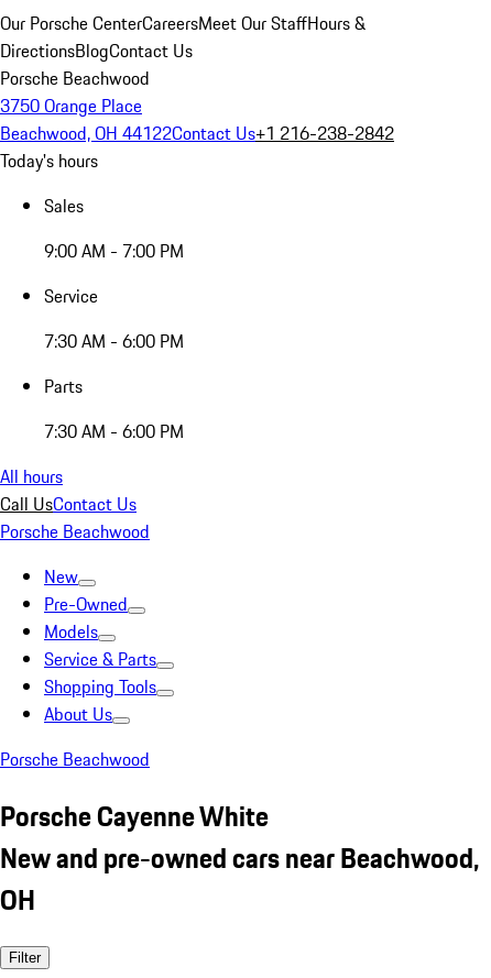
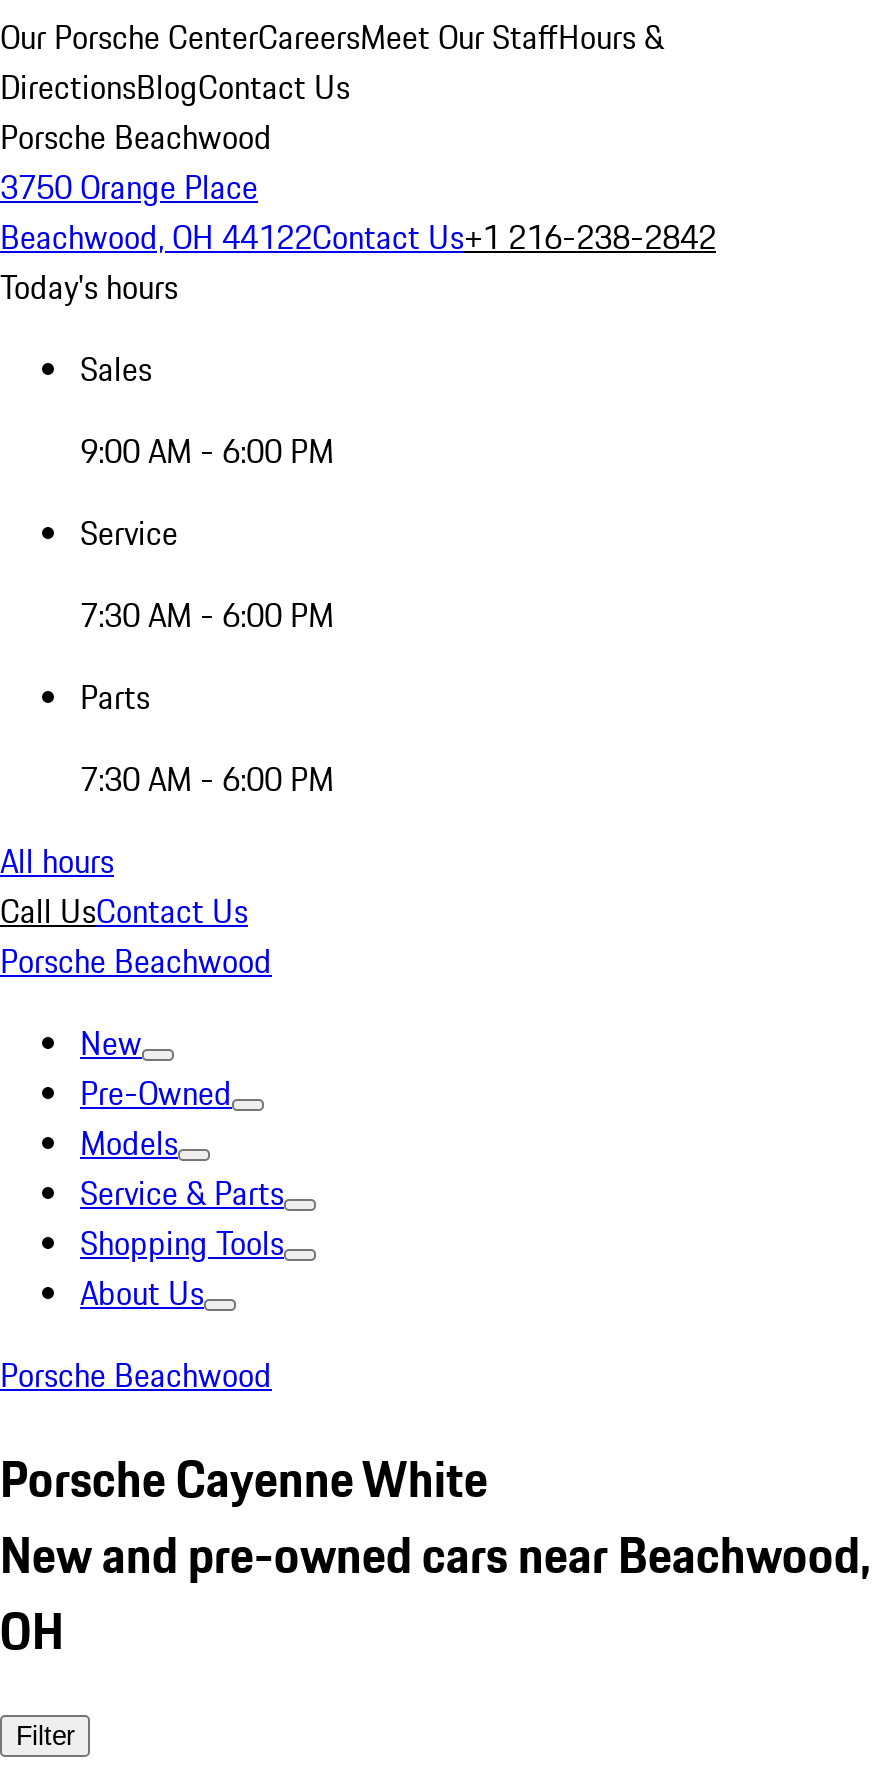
- 9:00 AM - 7:00 PM
+ 9:00 AM - 6:00 PM
